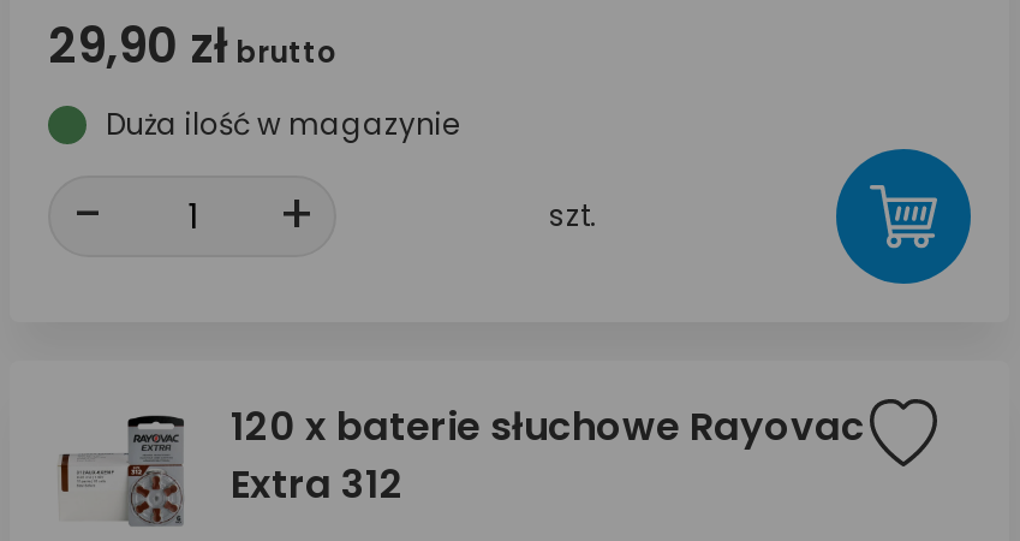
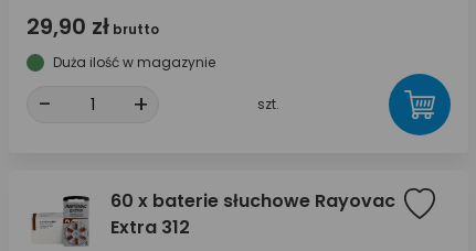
- 120 x baterie słuchowe Rayovac
+ 60 x baterie słuchowe Rayovac
